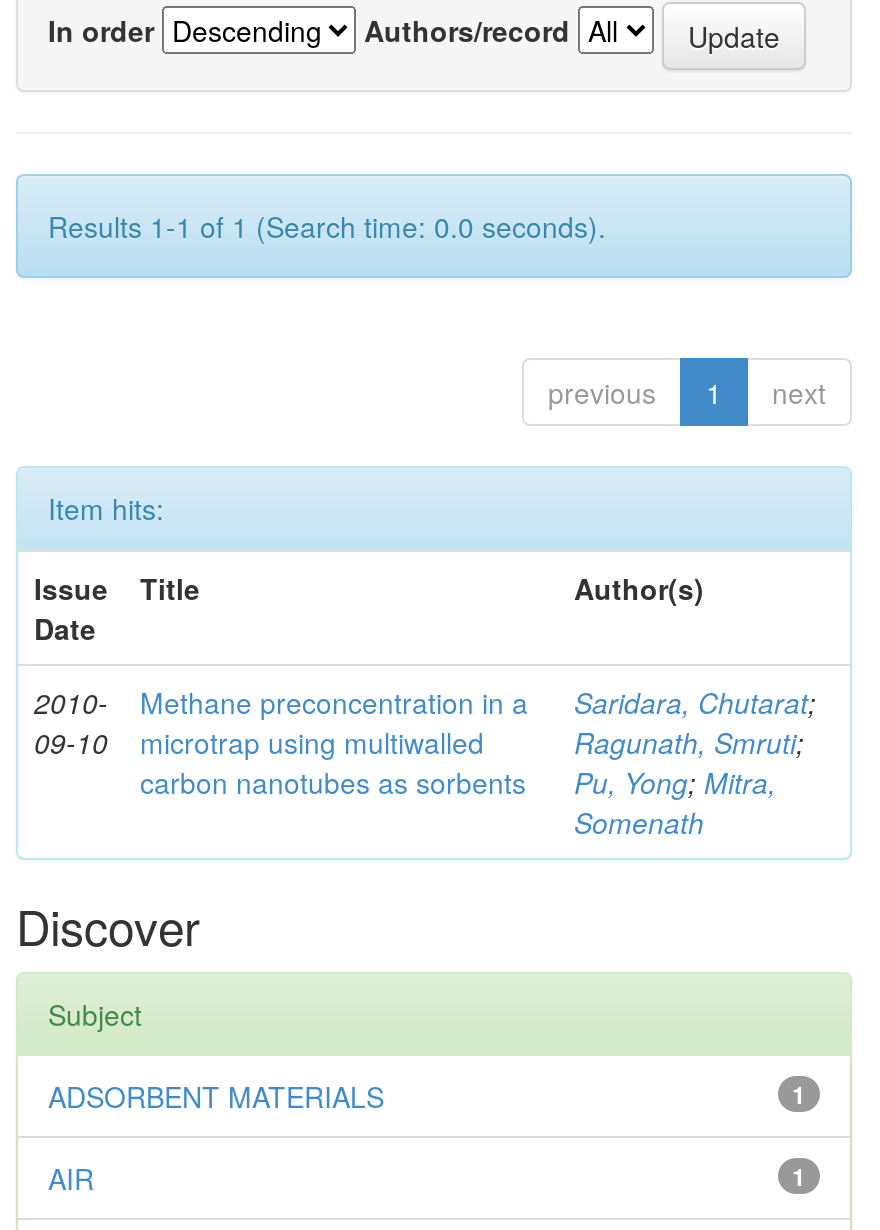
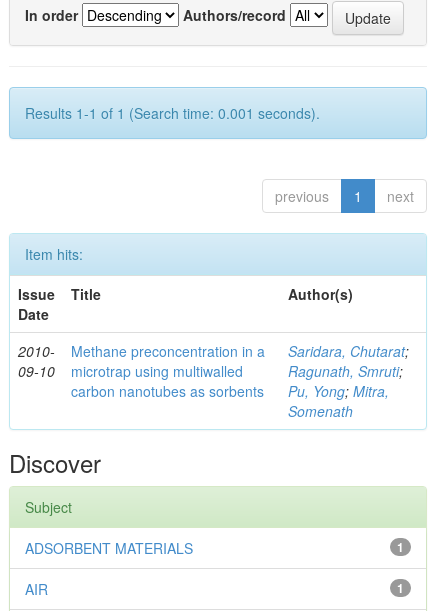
- Results 1-1 of 1 (Search time: 0.0 seconds).
+ Results 1-1 of 1 (Search time: 0.001 seconds).
